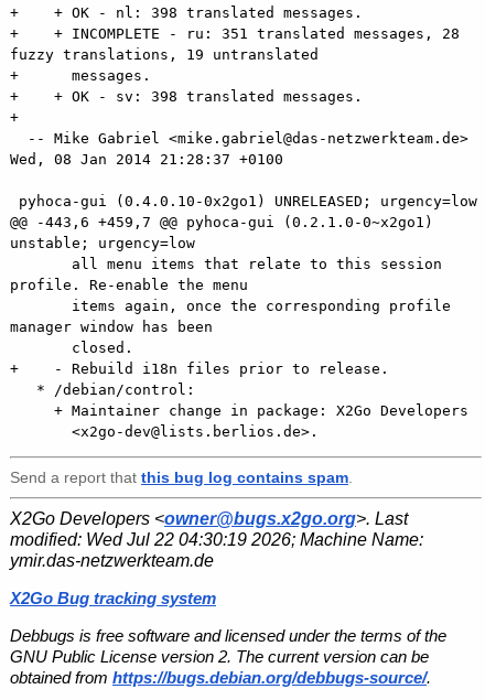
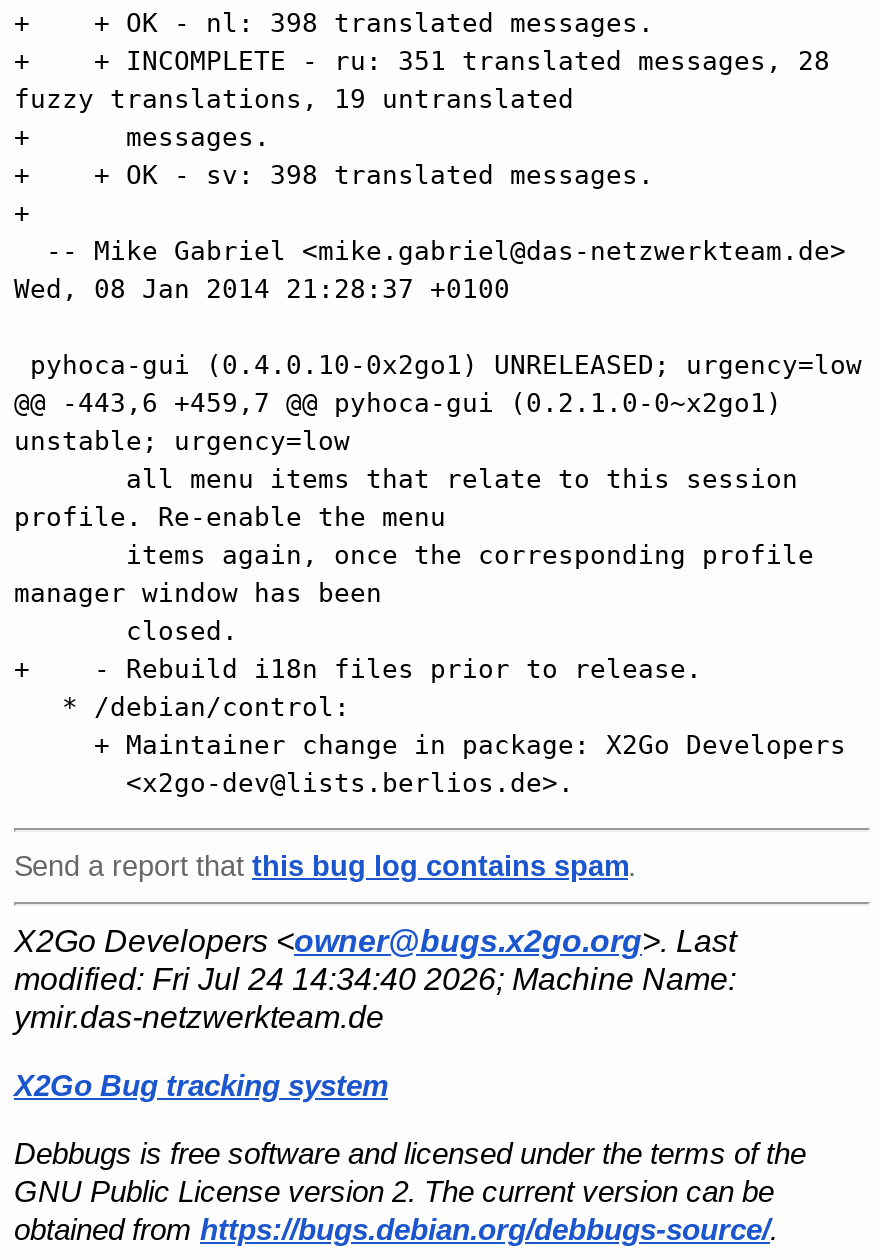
- modified: Wed Jul 22 04:30:19 2026; Machine Name:
+ modified: Fri Jul 24 14:34:40 2026; Machine Name:
